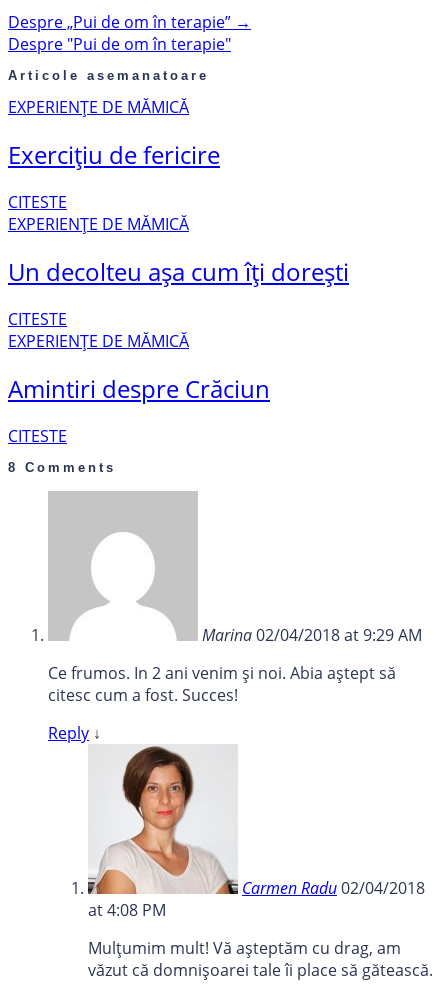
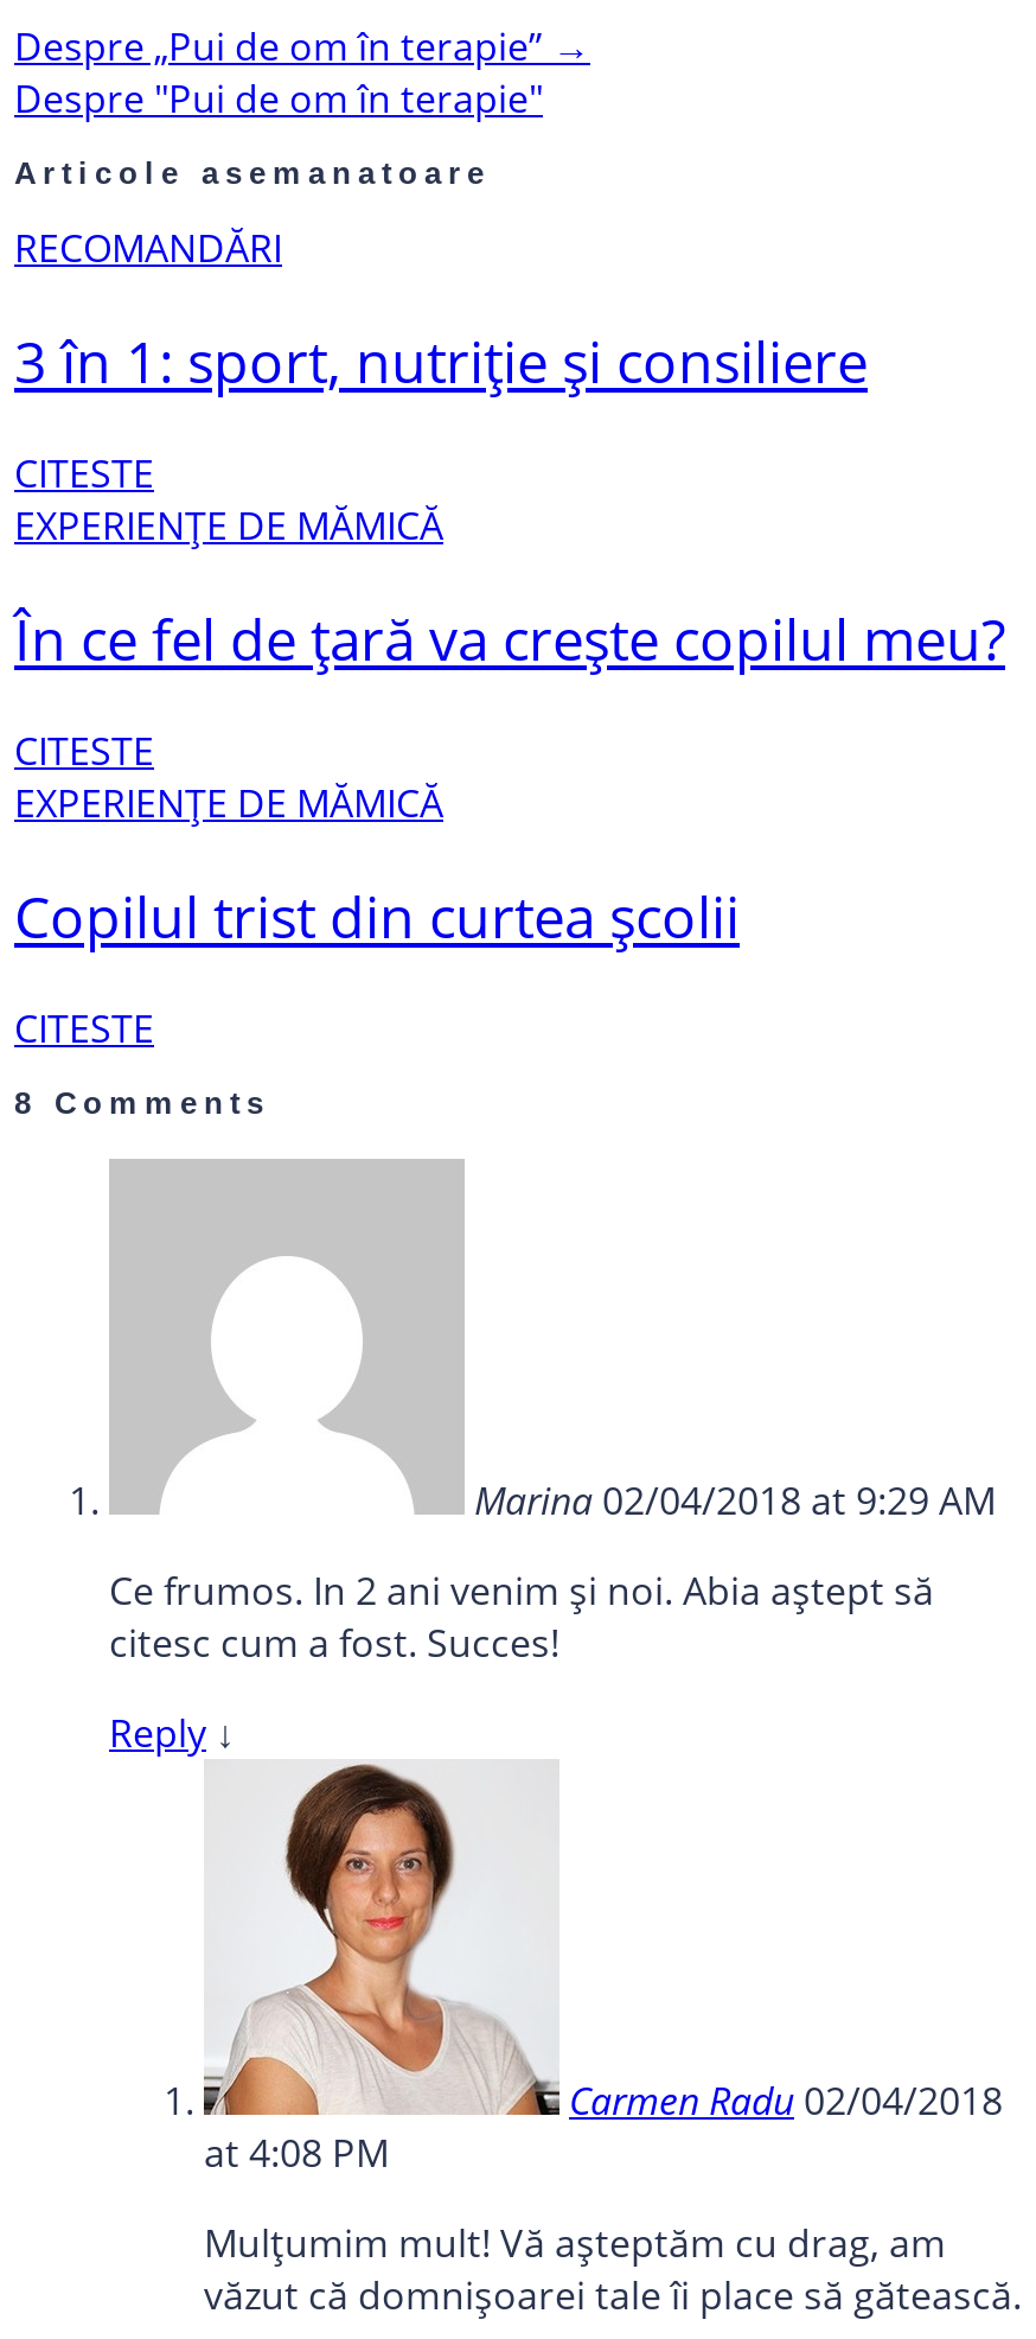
- EXPERIENȚE DE MĂMICĂ
+ RECOMANDĂRI

- Exercițiu de fericire
+ 3 în 1: sport, nutriție și consiliere

- Un decolteu așa cum îți dorești
+ În ce fel de țară va crește copilul meu?

- Amintiri despre Crăciun
+ Copilul trist din curtea școlii
